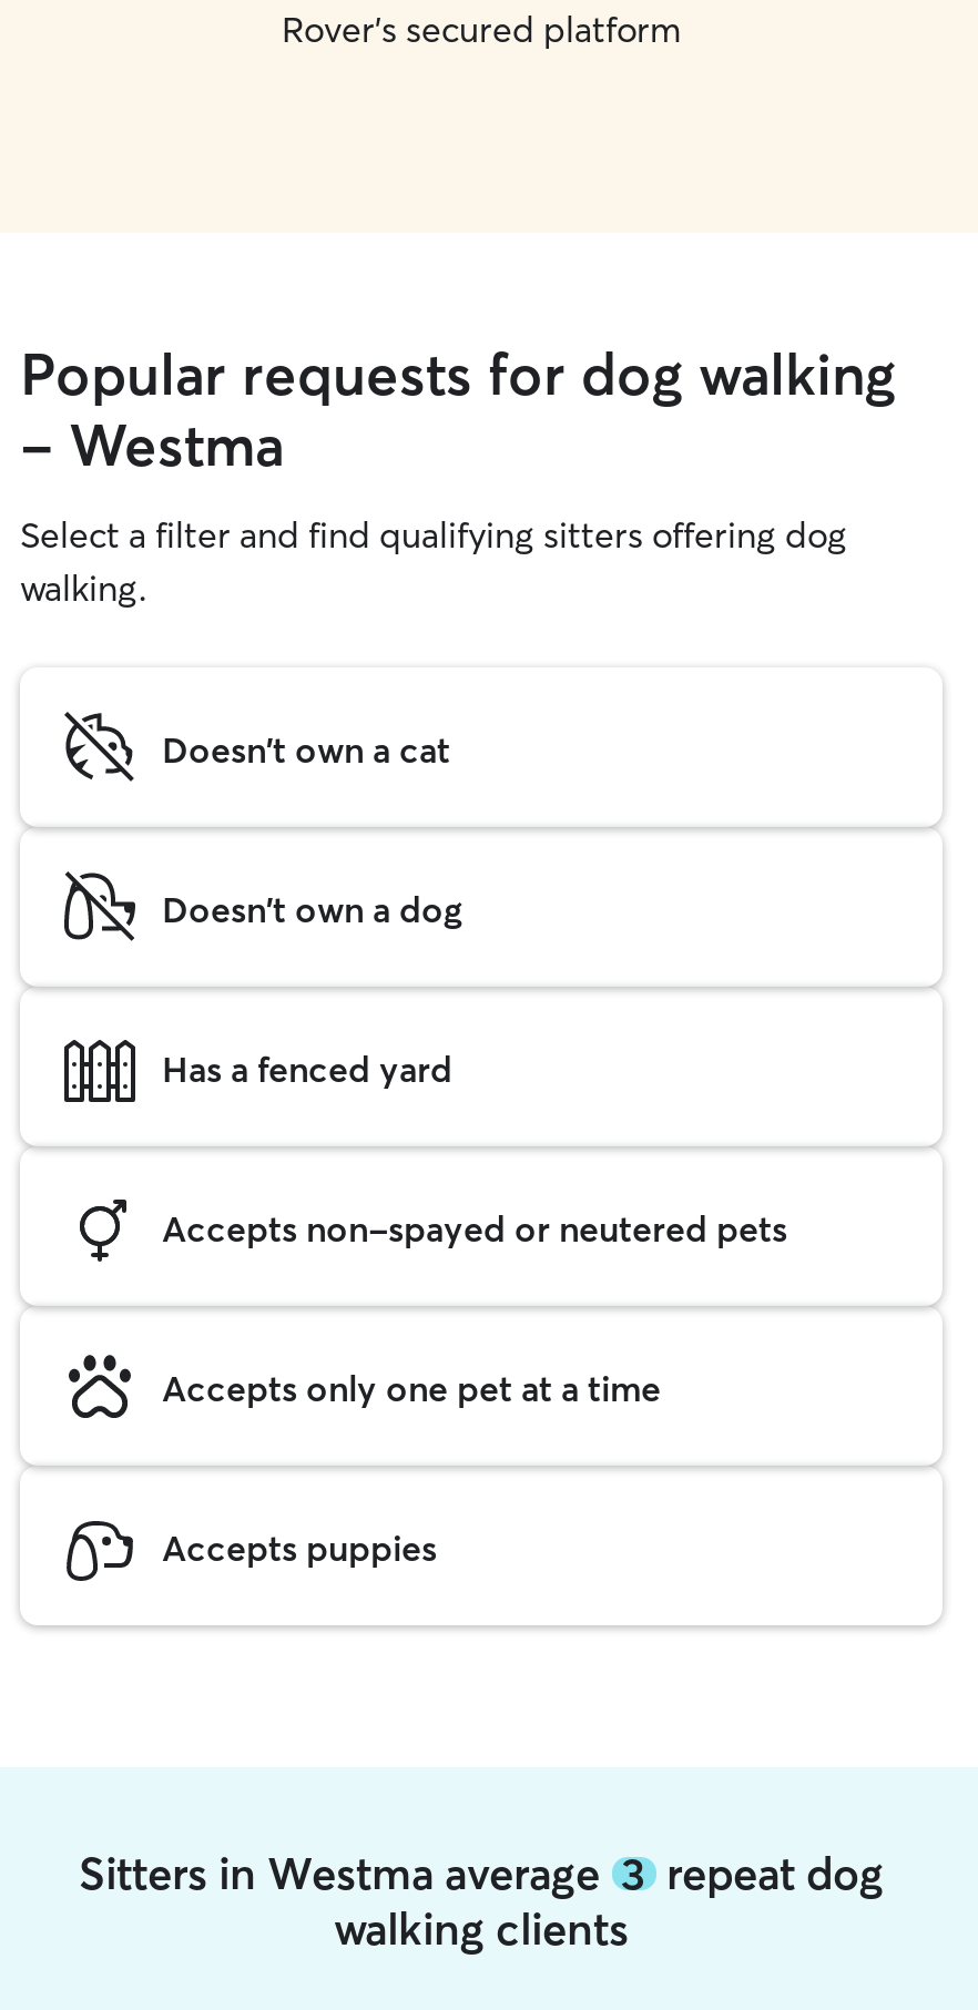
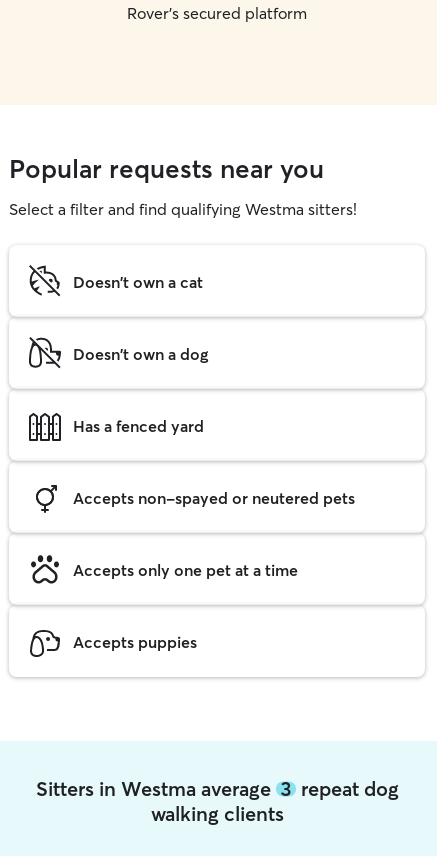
- Popular requests for dog walking
- - Westma
- Select a filter and find qualifying sitters offering dog
- walking.
+ Popular requests near you
+ Select a filter and find qualifying Westma sitters!
